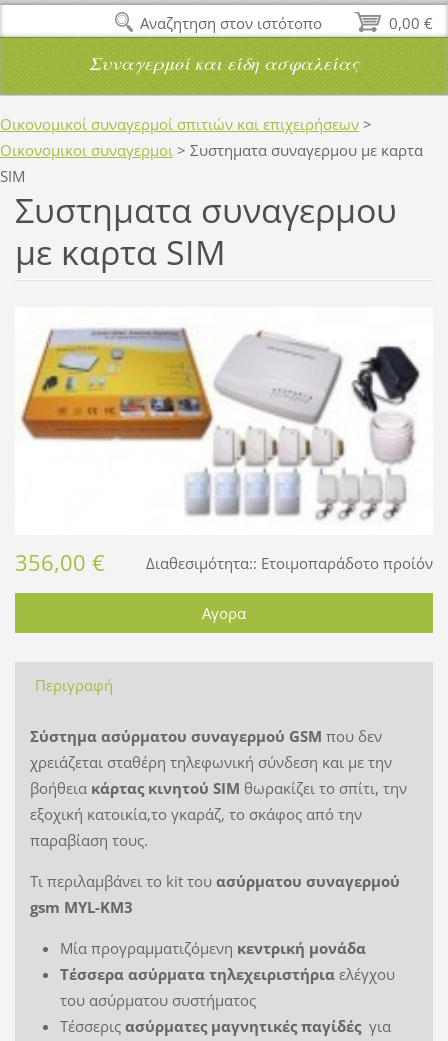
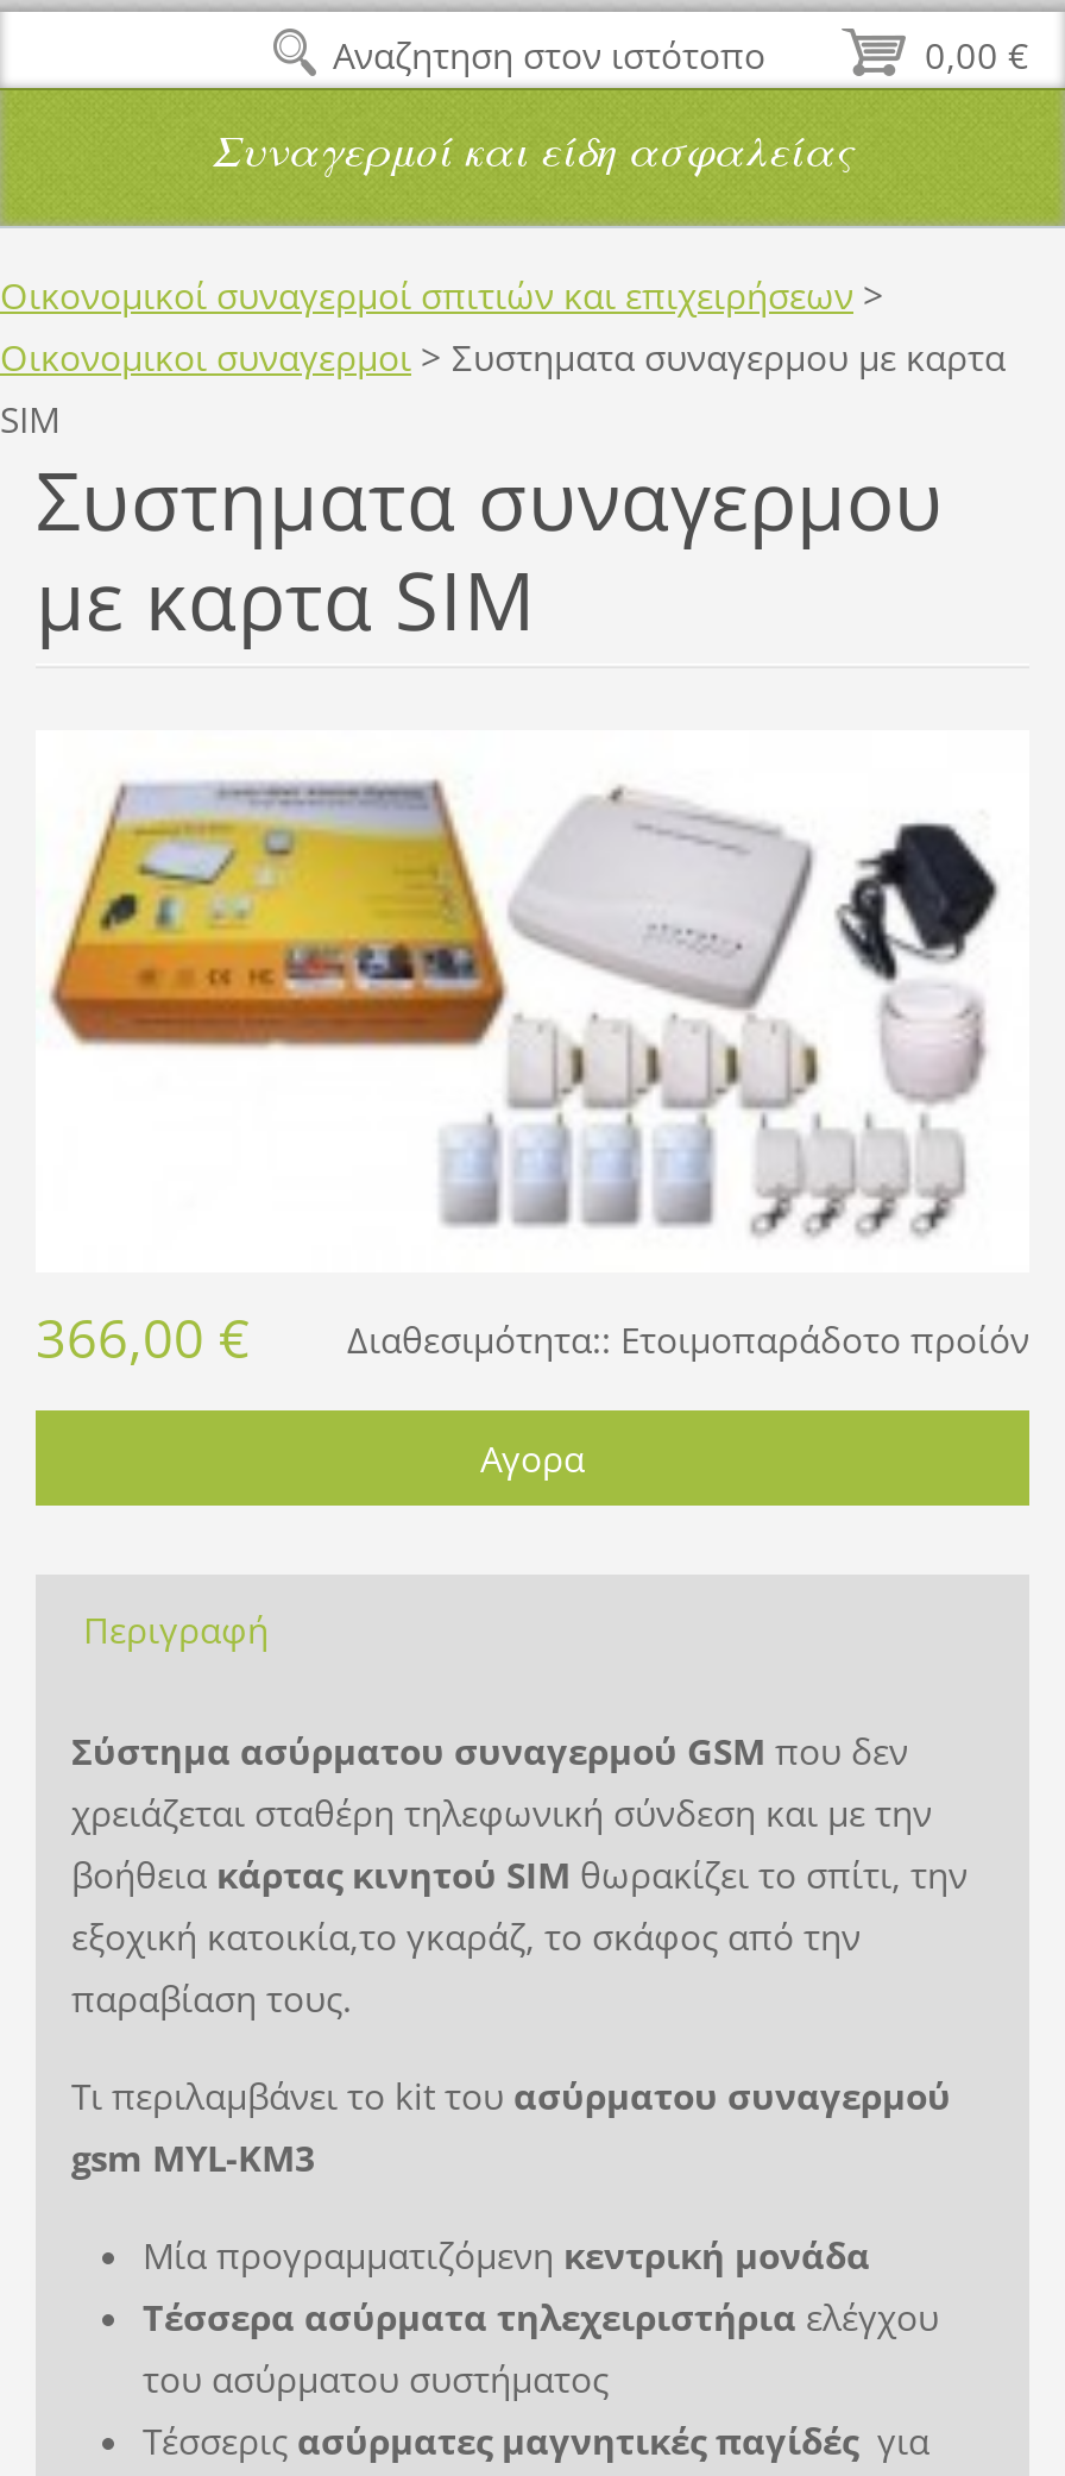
- 356,00 €
+ 366,00 €
